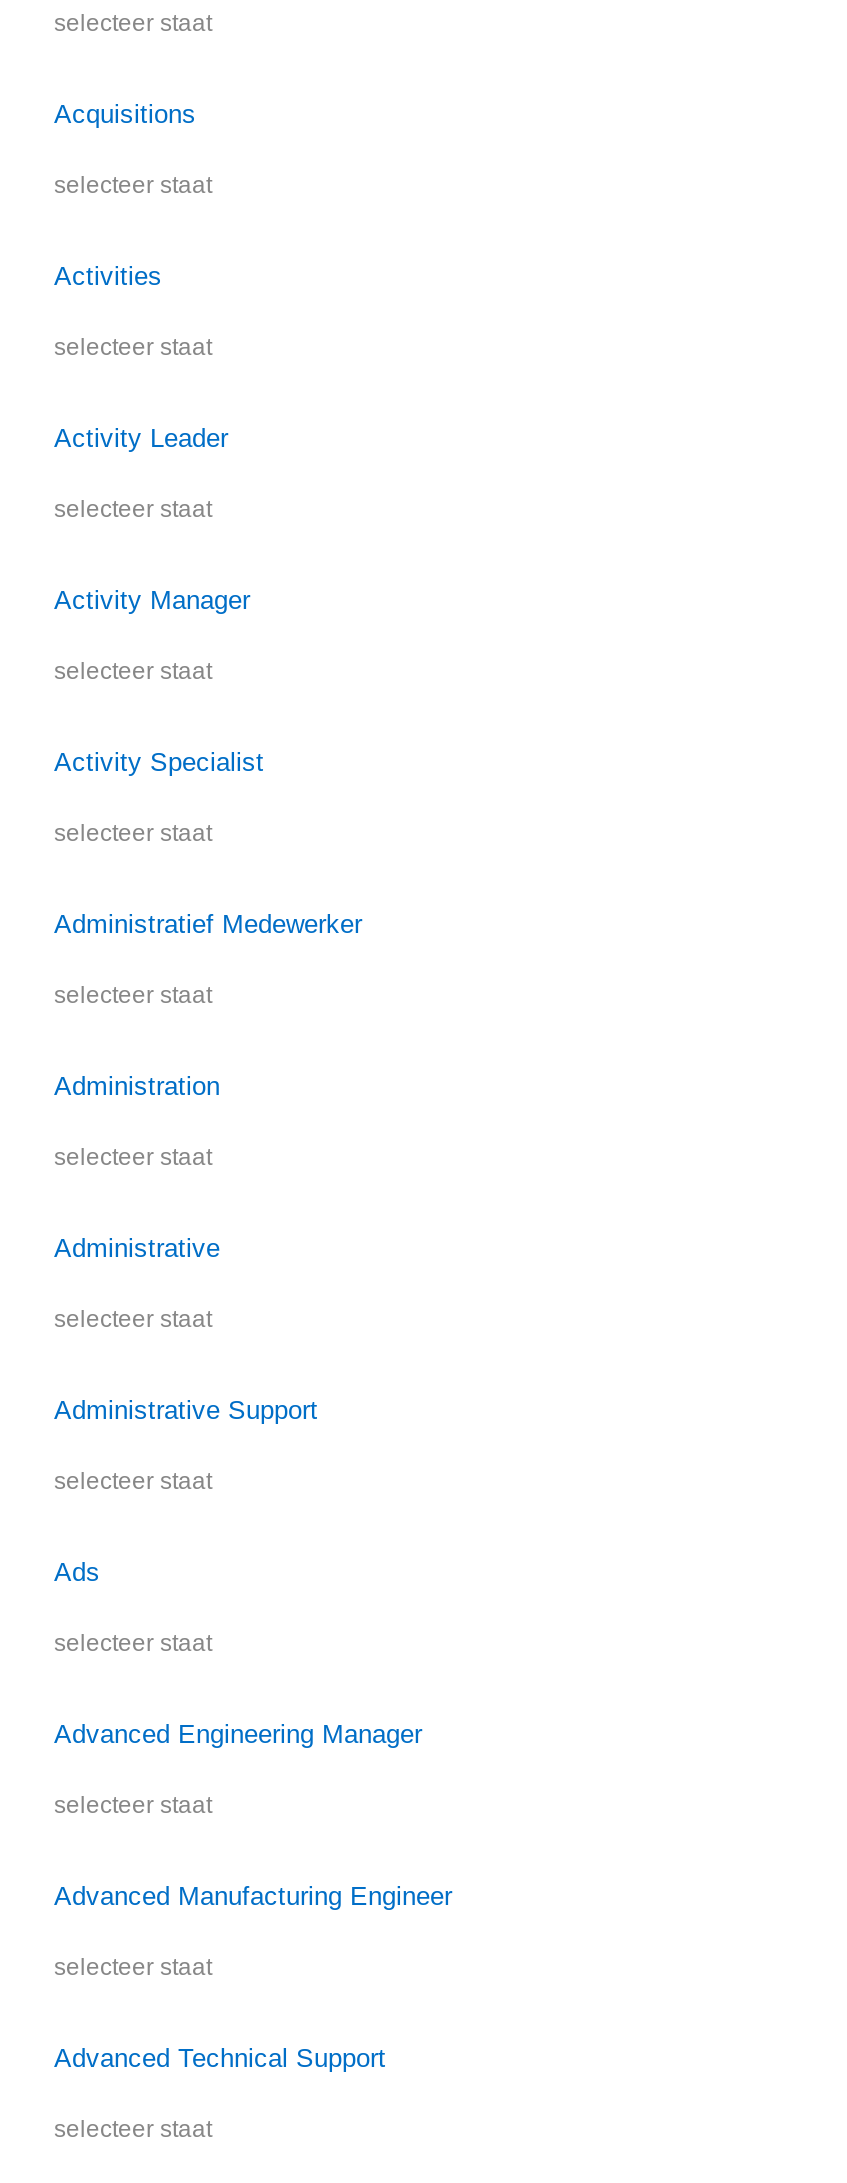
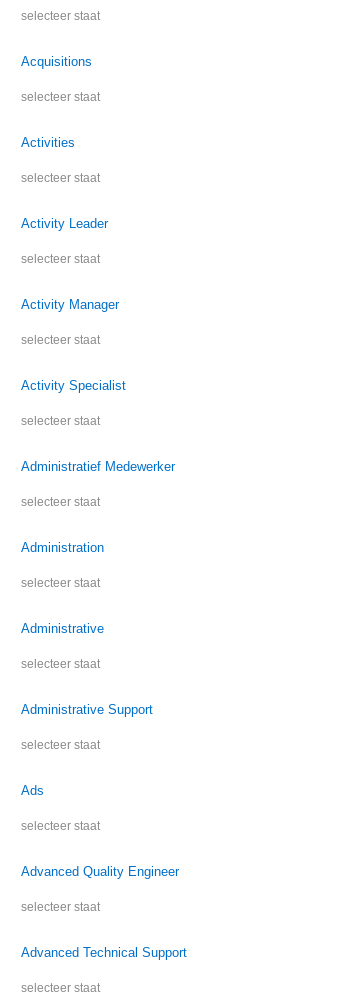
- Advanced Engineering Manager
- selecteer staat
- Advanced Manufacturing Engineer
+ Advanced Quality Engineer
